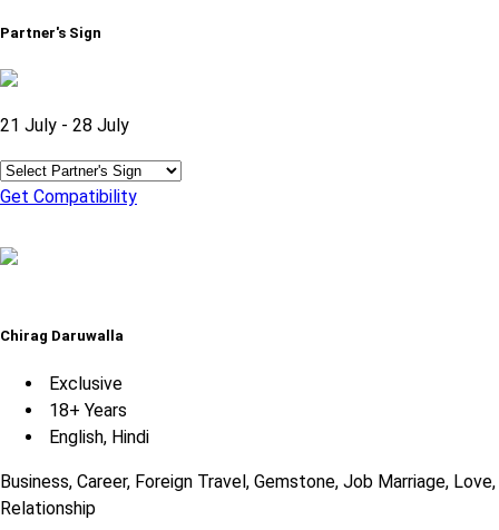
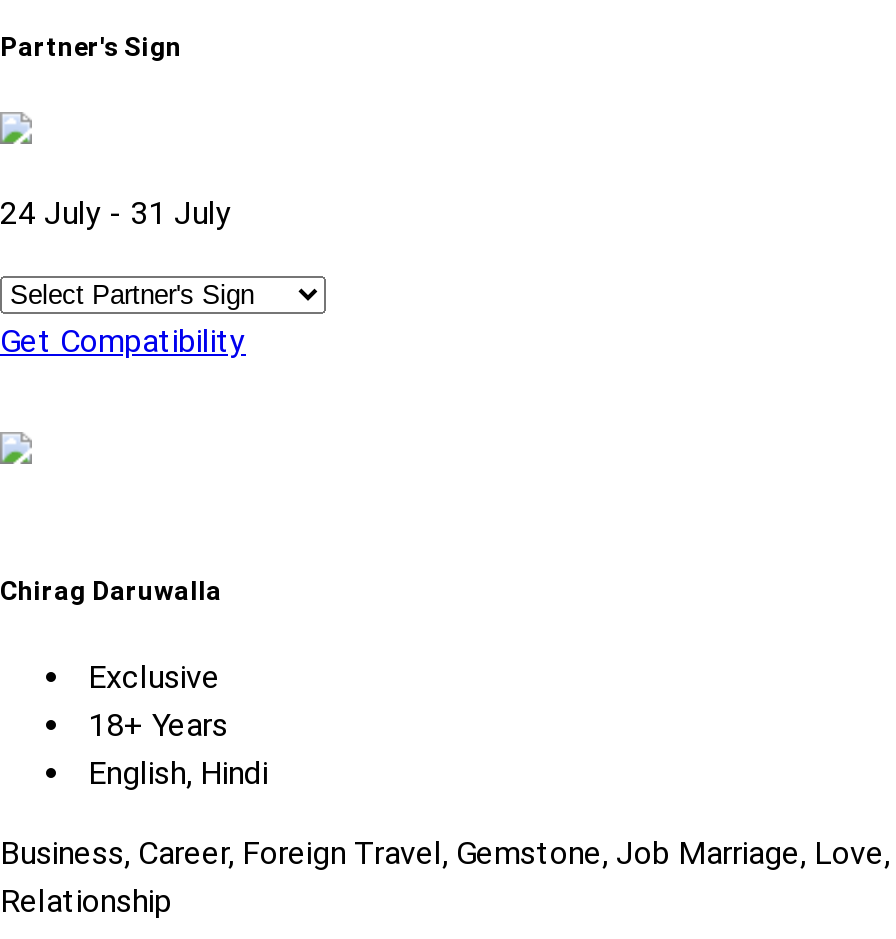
- 21 July - 28 July
+ 24 July - 31 July
